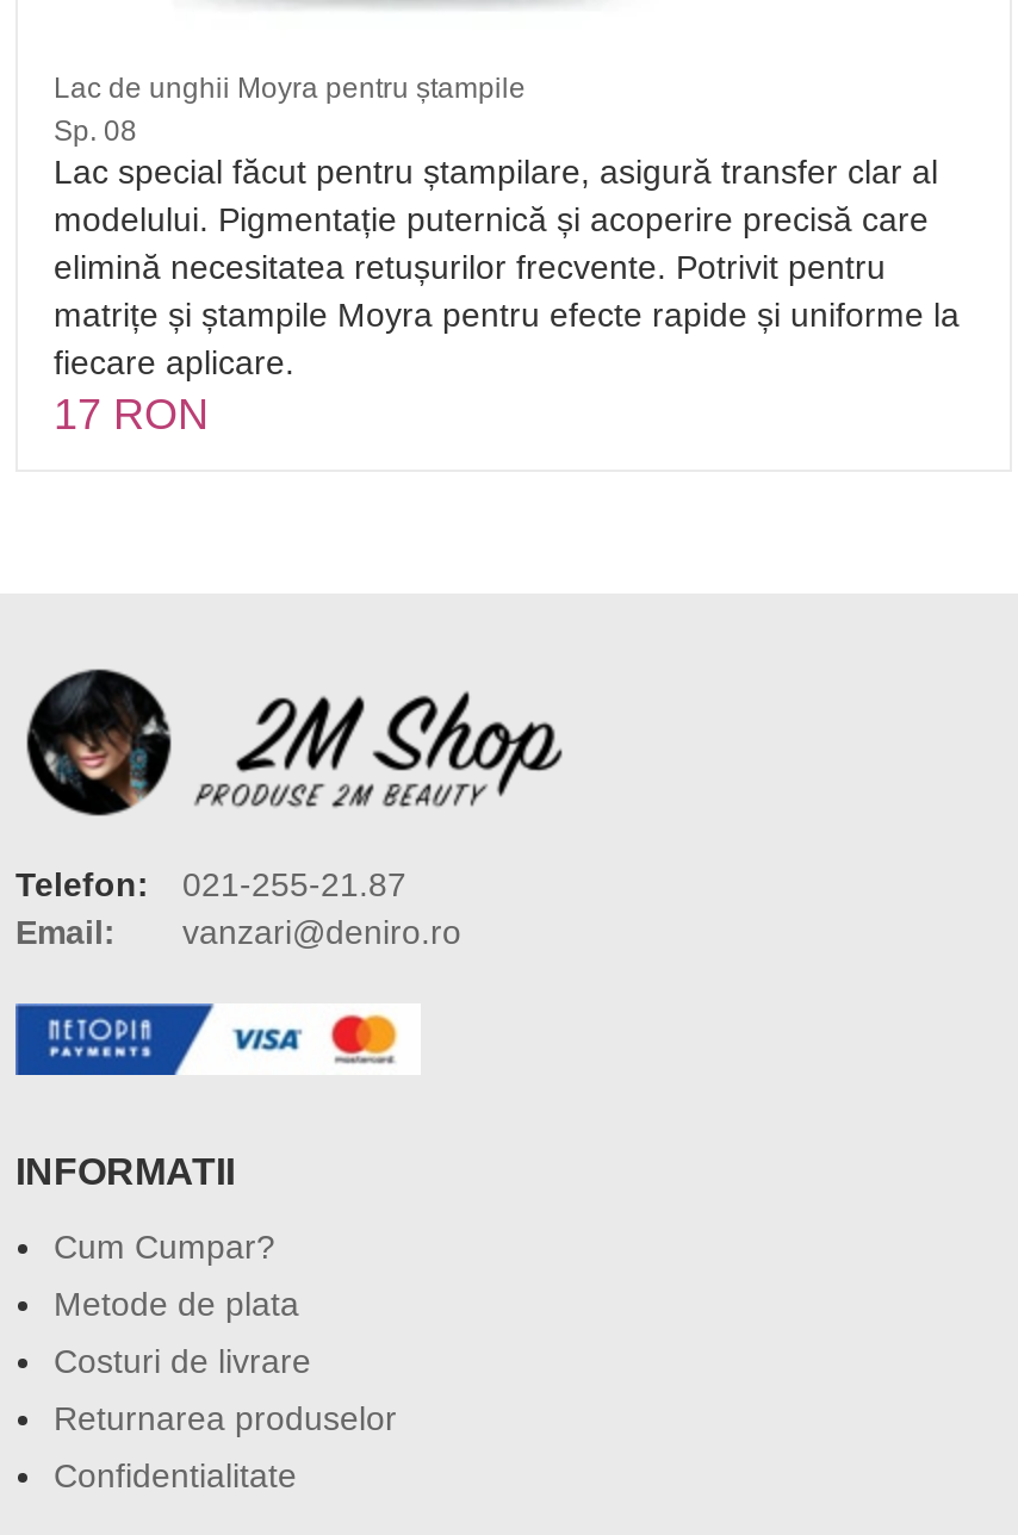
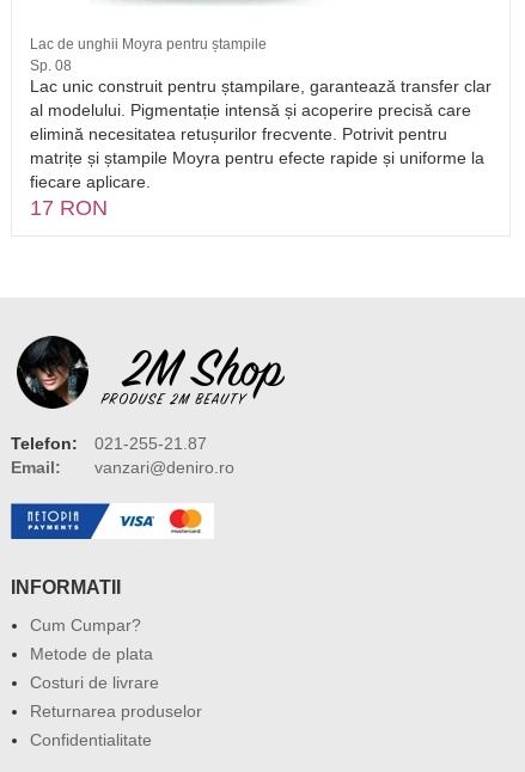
- Lac special făcut pentru ștampilare, asigură transfer clar al
- modelului. Pigmentație puternică și acoperire precisă care
+ Lac unic construit pentru ștampilare, garantează transfer clar
+ al modelului. Pigmentație intensă și acoperire precisă care
